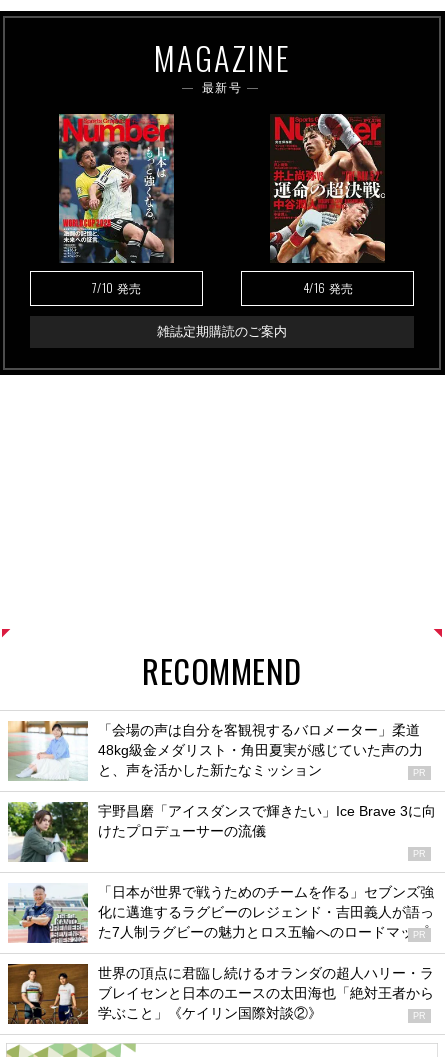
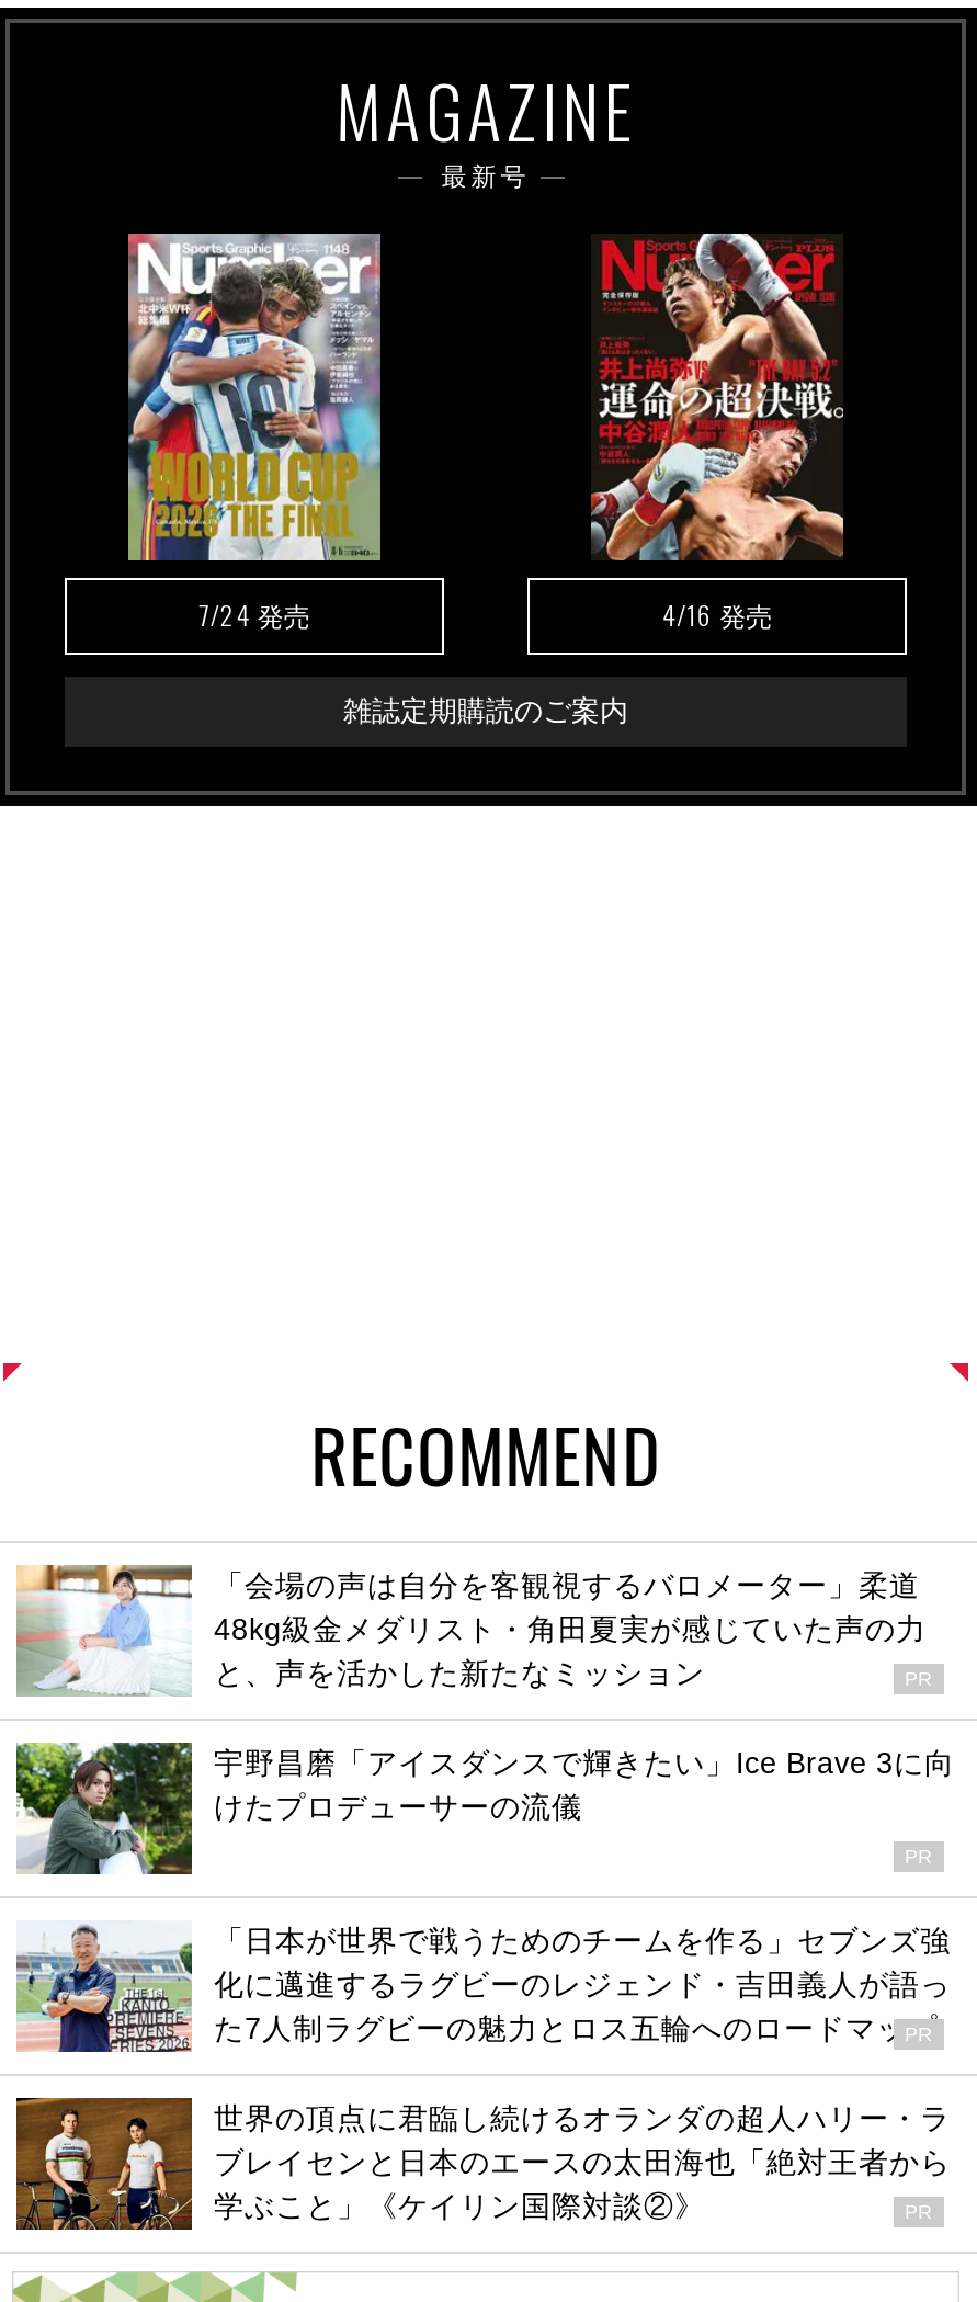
- [image]
- 7/10発売
+ [image]
+ 7/24発売
